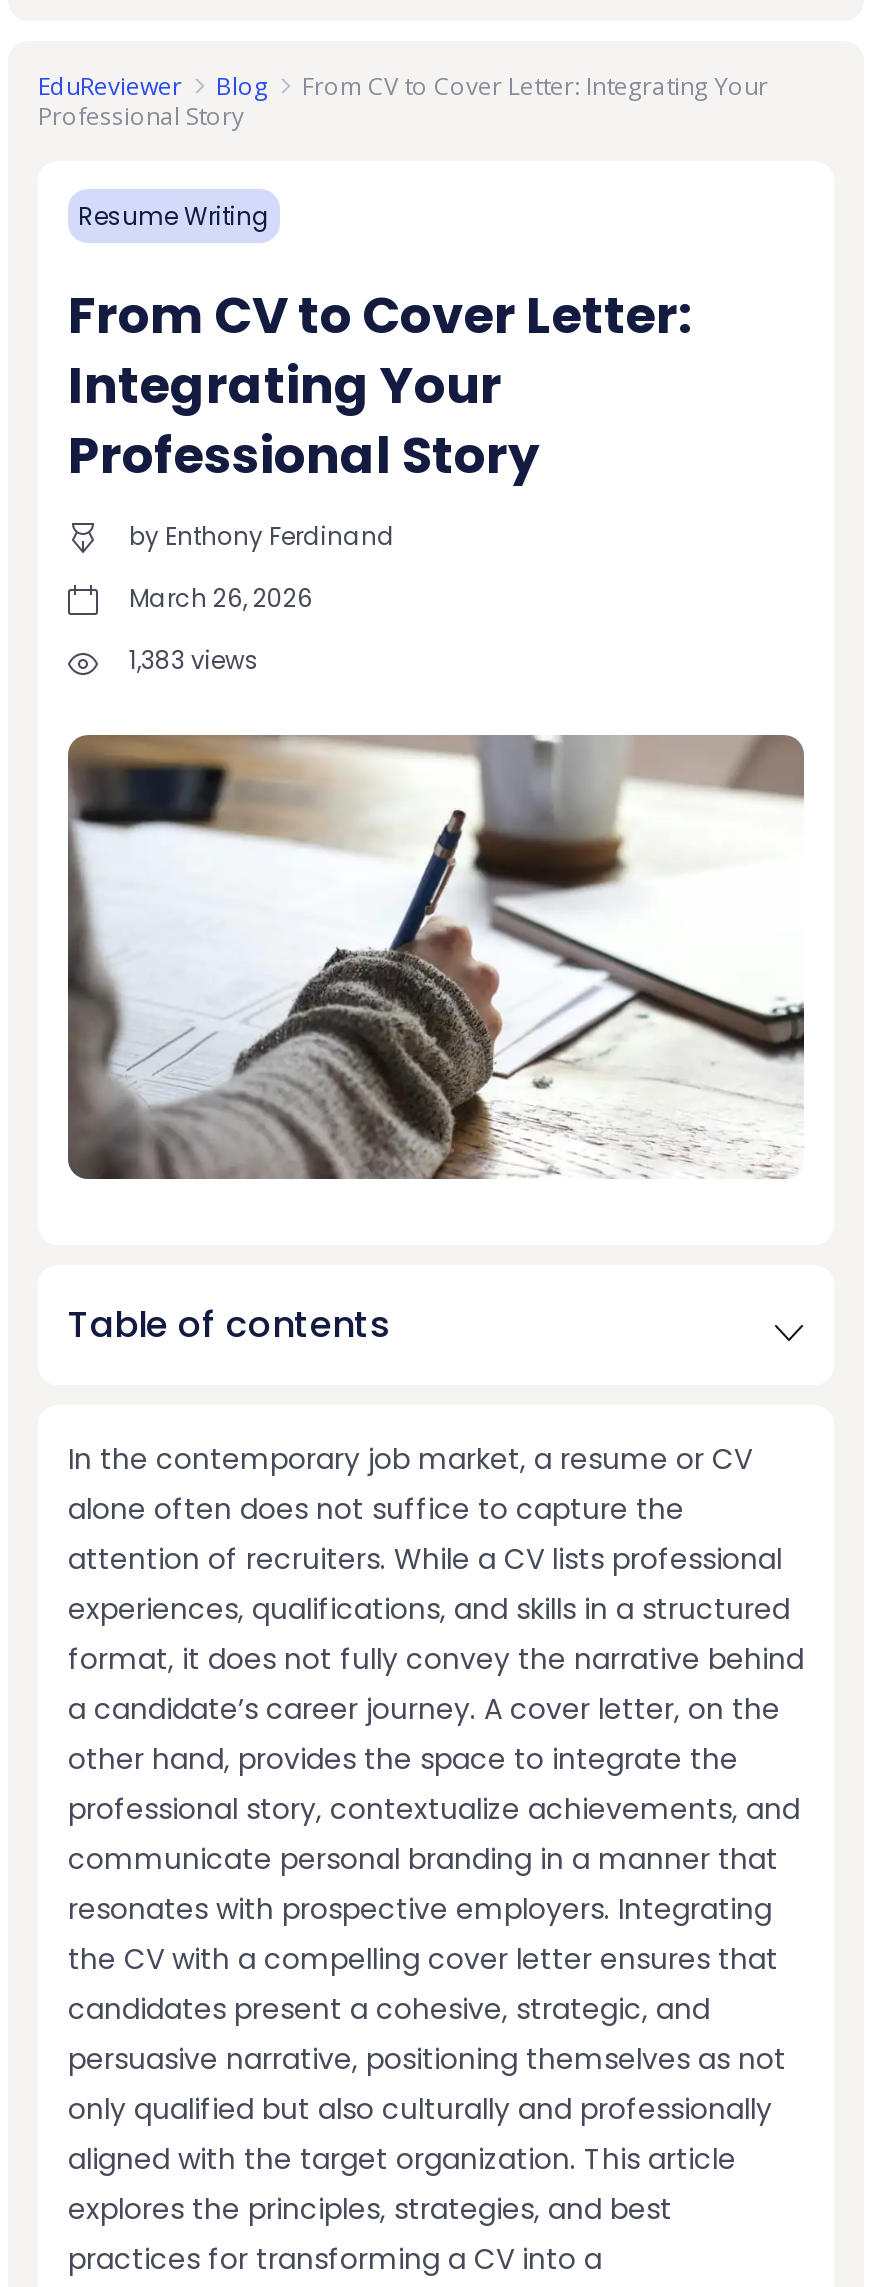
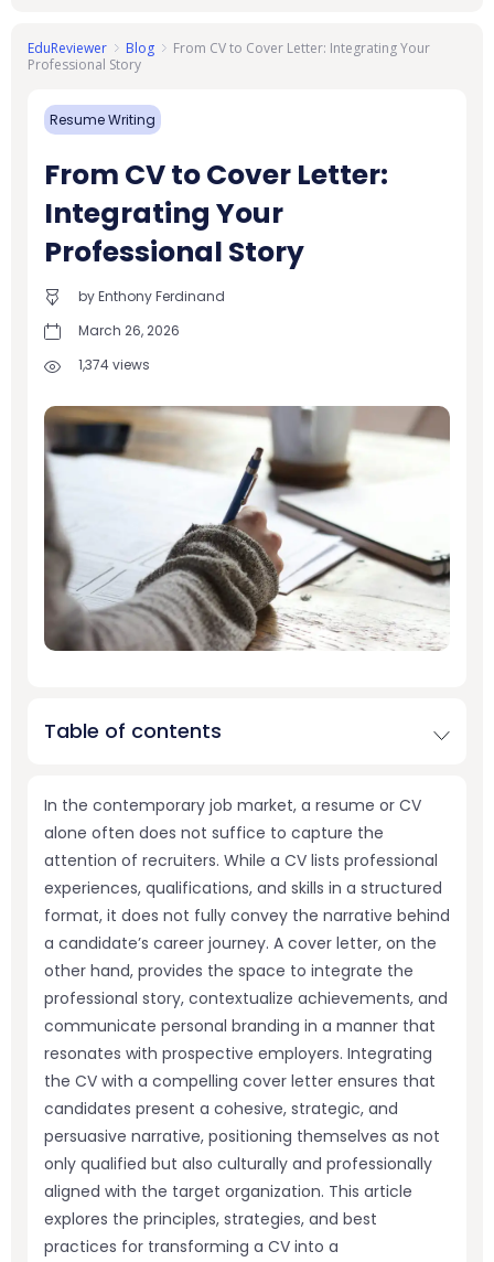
- 1,383 views
+ 1,374 views
